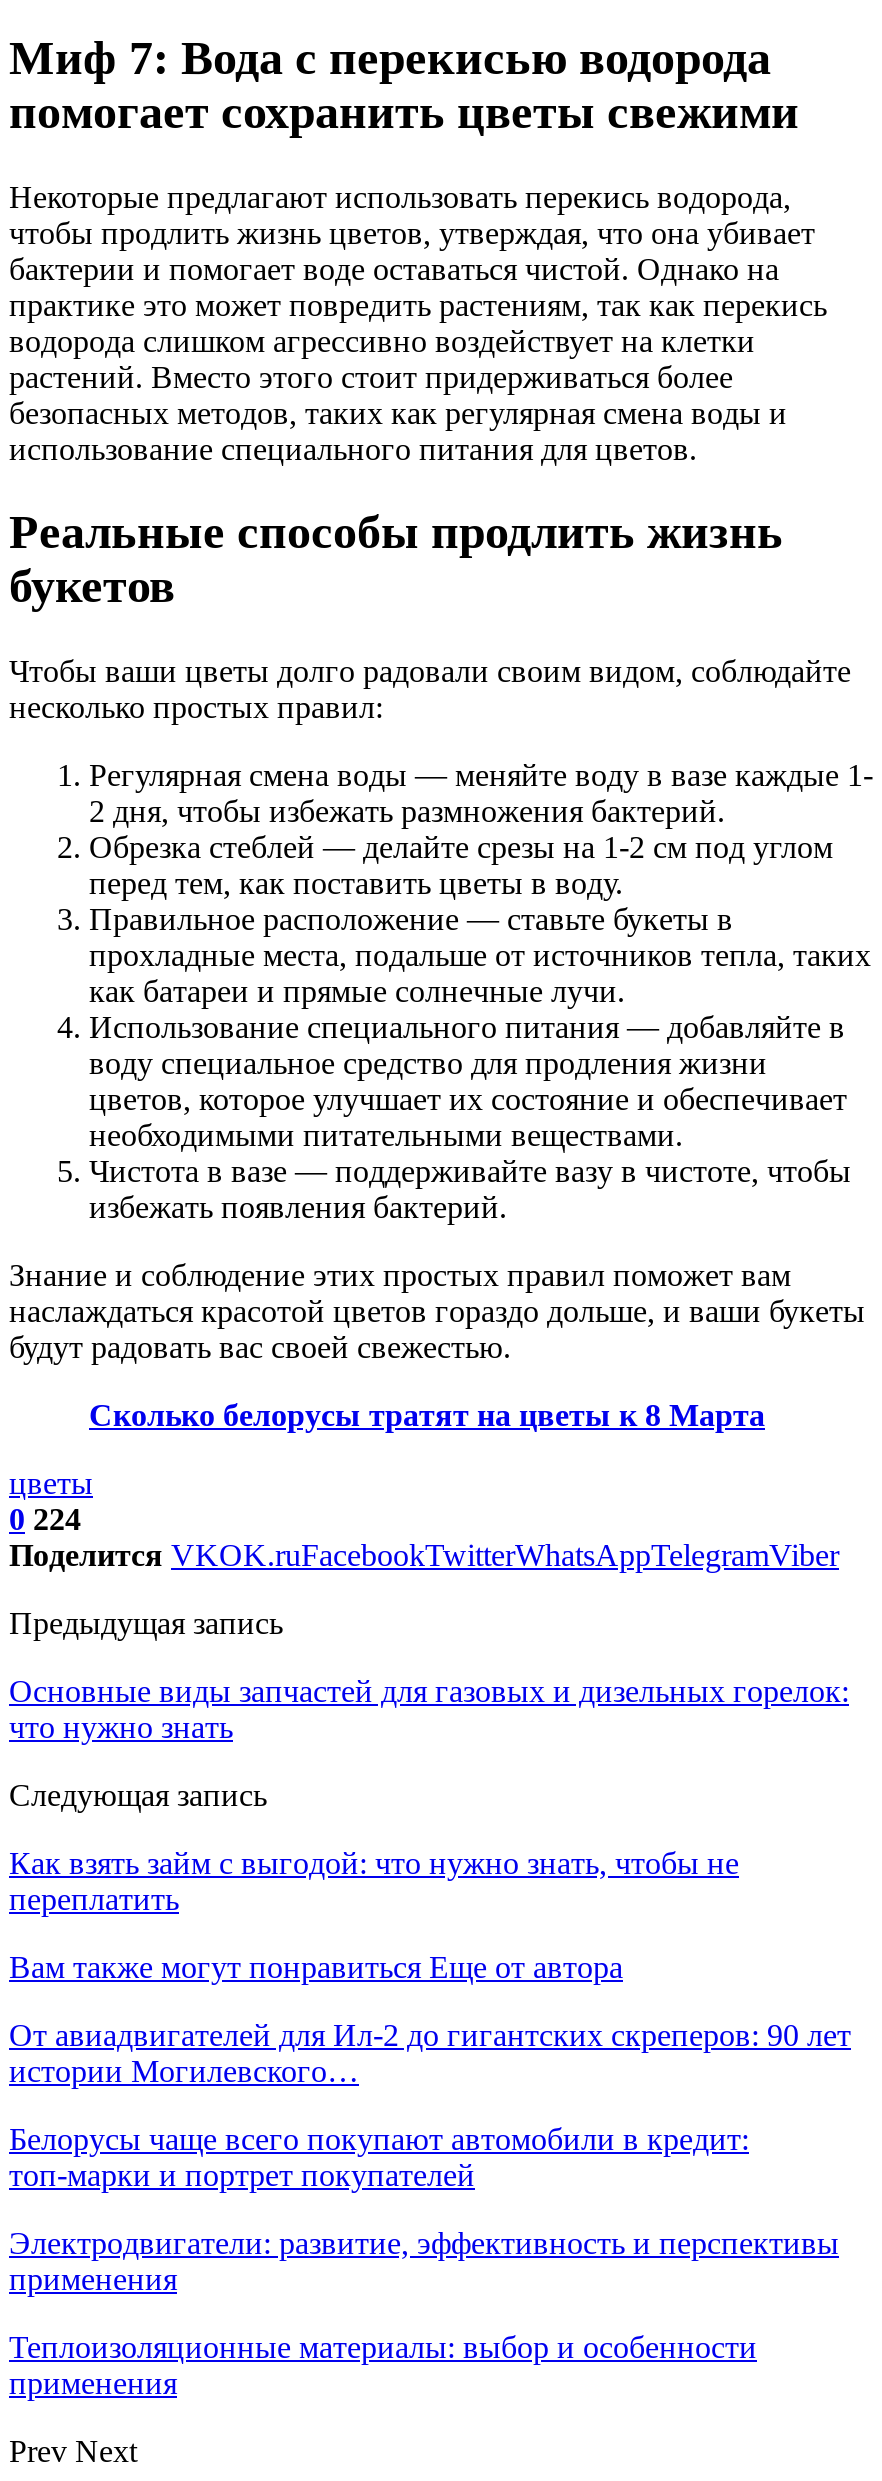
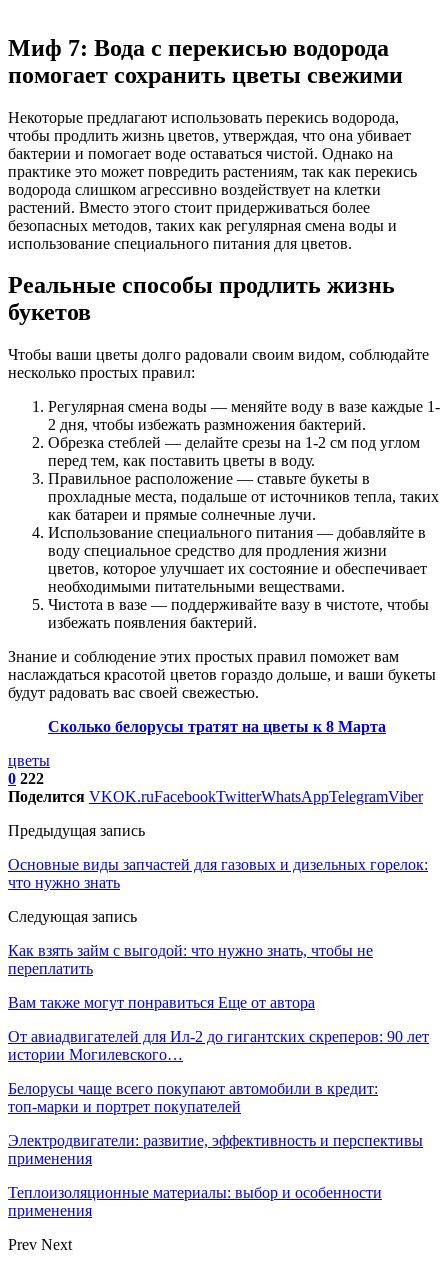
- 0 224
+ 0 222
